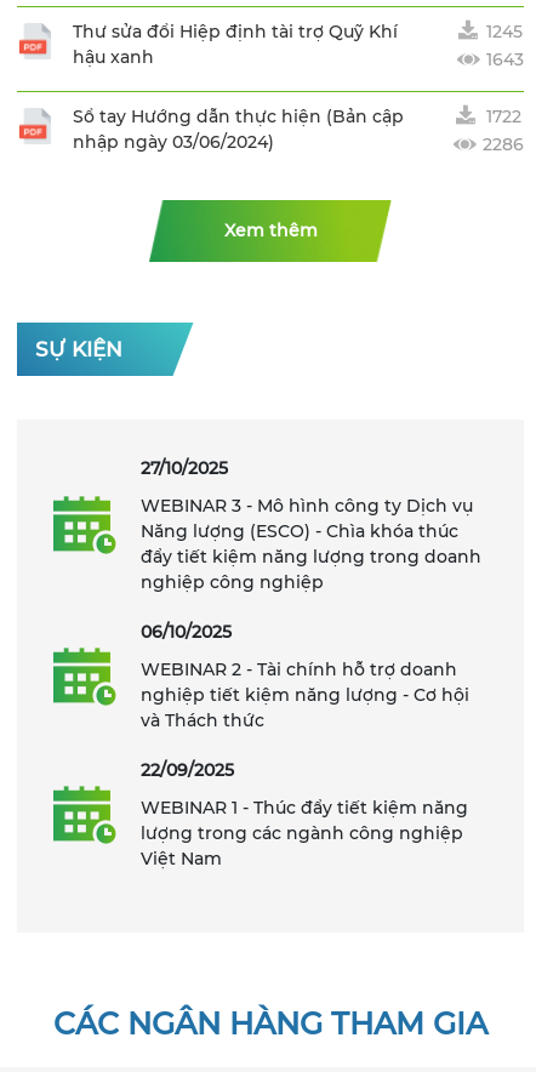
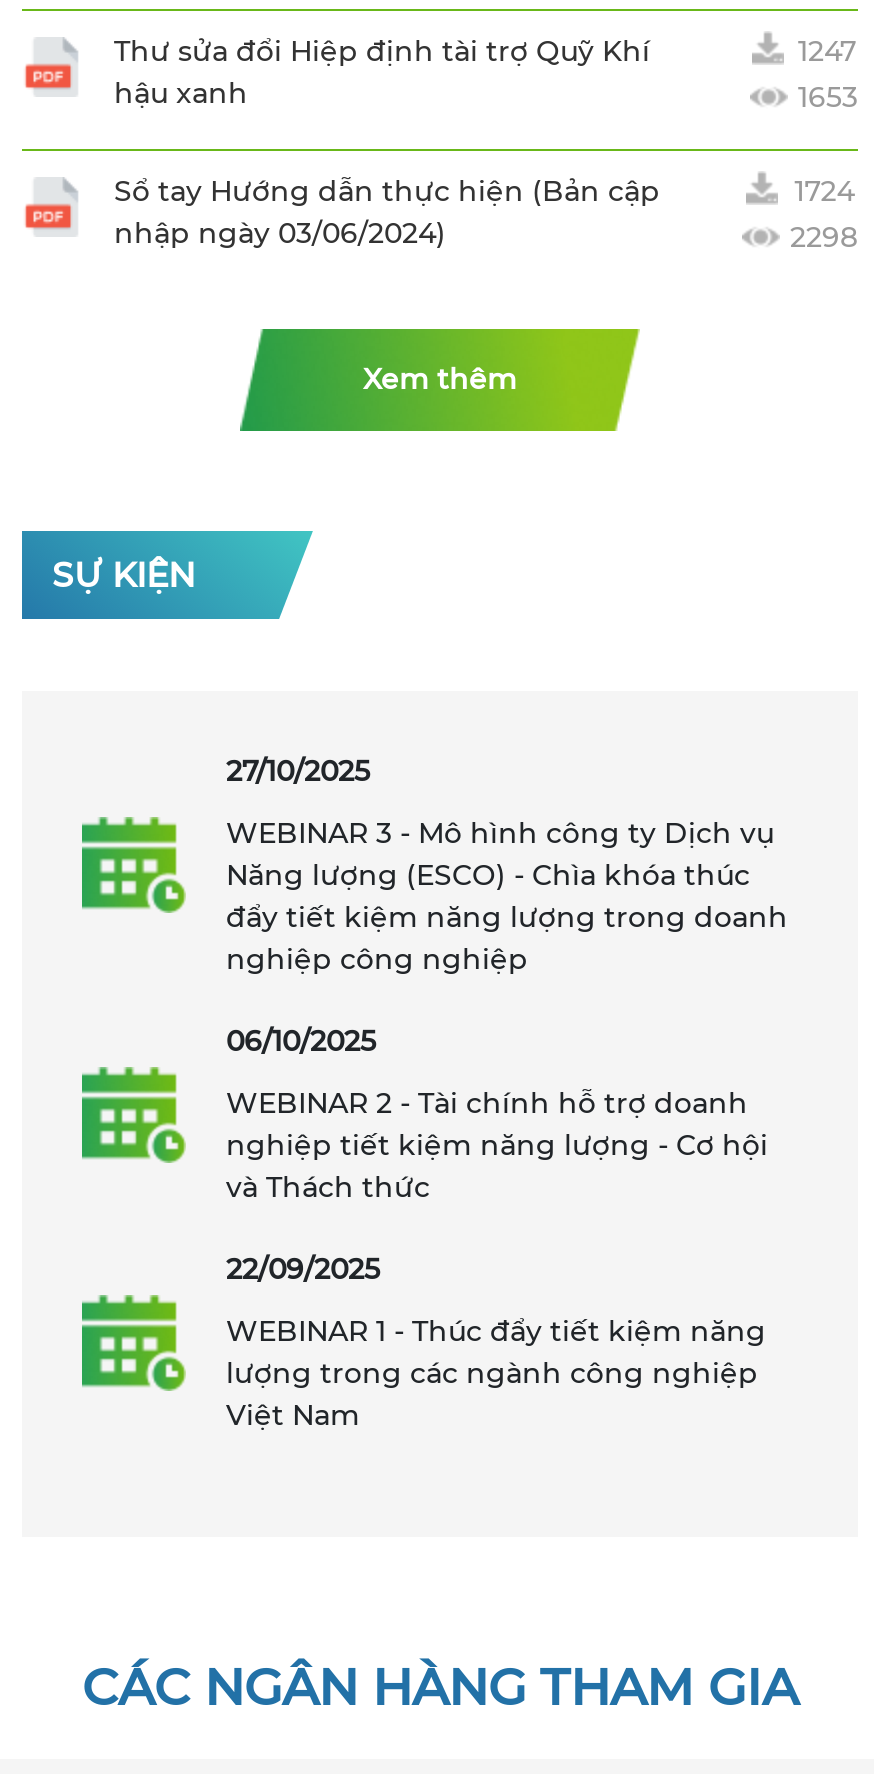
- 1245
+ 1247

- 1643
+ 1653

- 1722
+ 1724

- 2286
+ 2298
